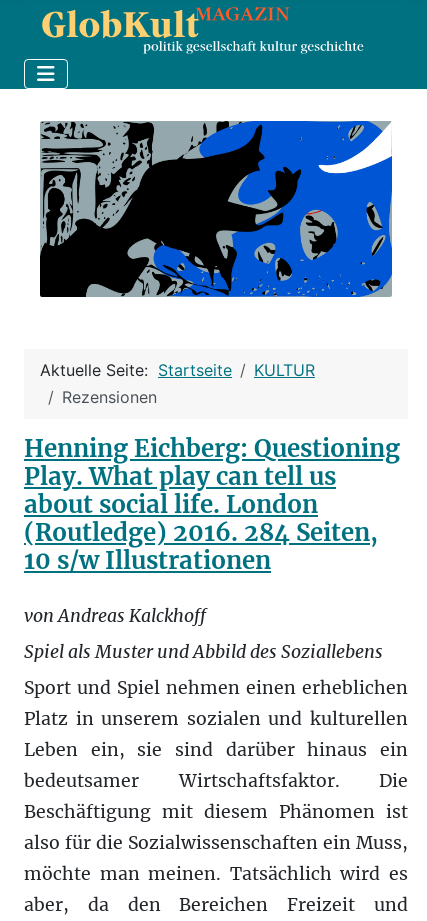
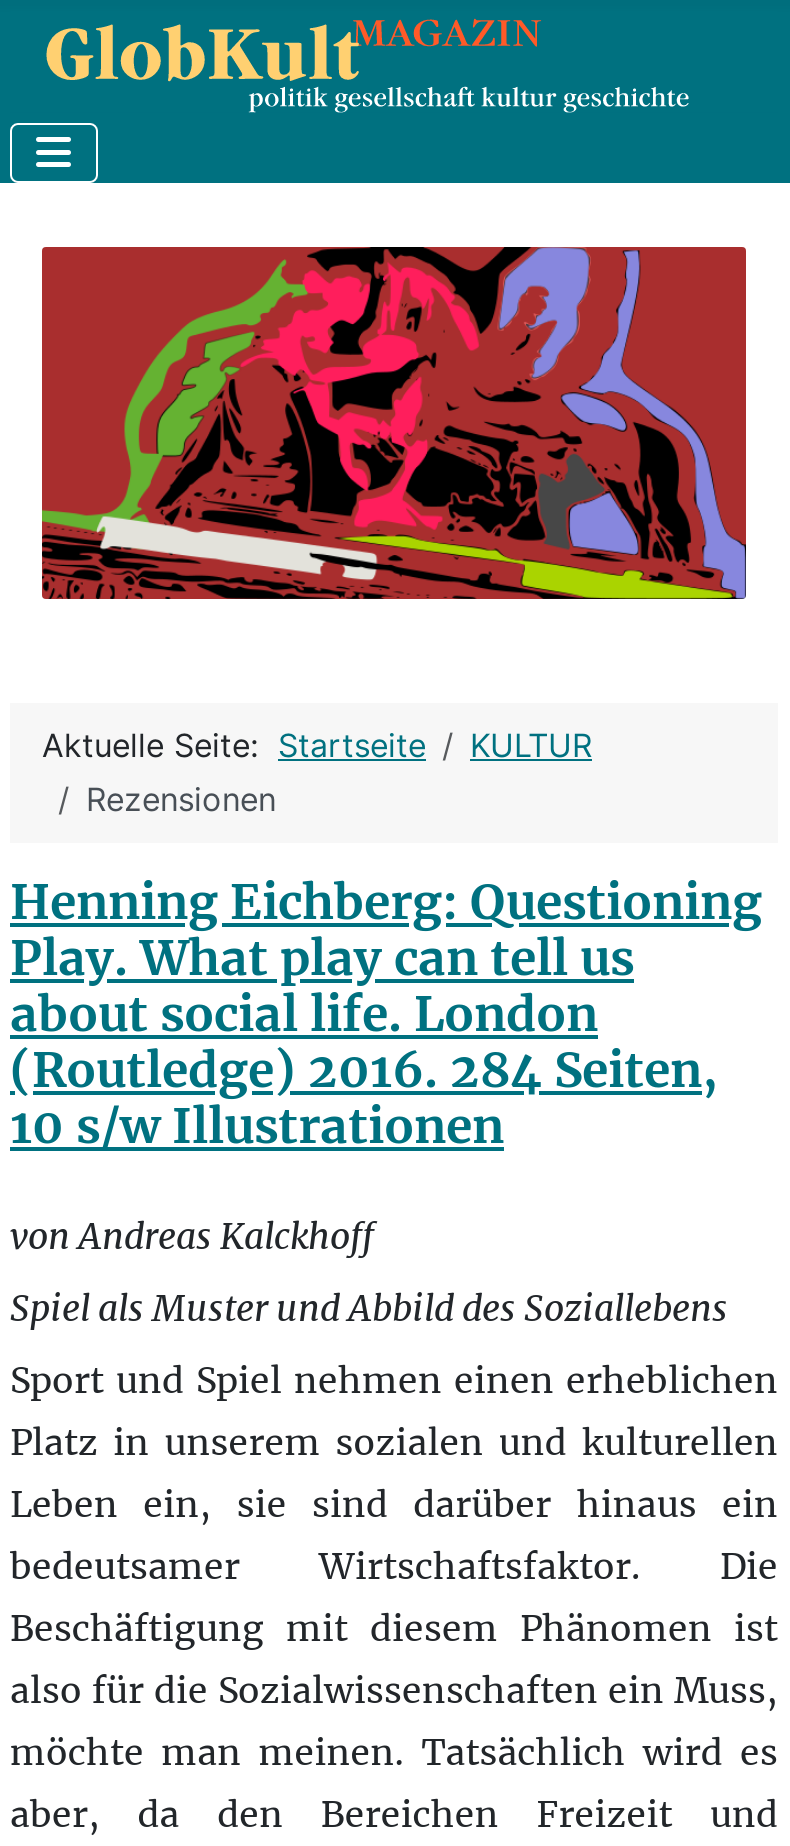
- [image]
+ [image]
